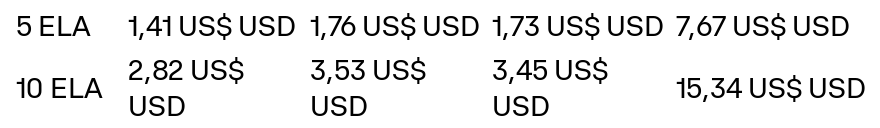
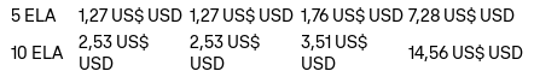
- 1,41 US$ USD 1,76 US$ USD 1,73 US$ USD 7,67 US$ USD
+ 1,27 US$ USD 1,27 US$ USD 1,76 US$ USD 7,28 US$ USD

- 2,82 US$
+ 2,53 US$

- 3,53 US$
+ 2,53 US$

- 3,45 US$
+ 3,51 US$

- 15,34 US$ USD
+ 14,56 US$ USD
